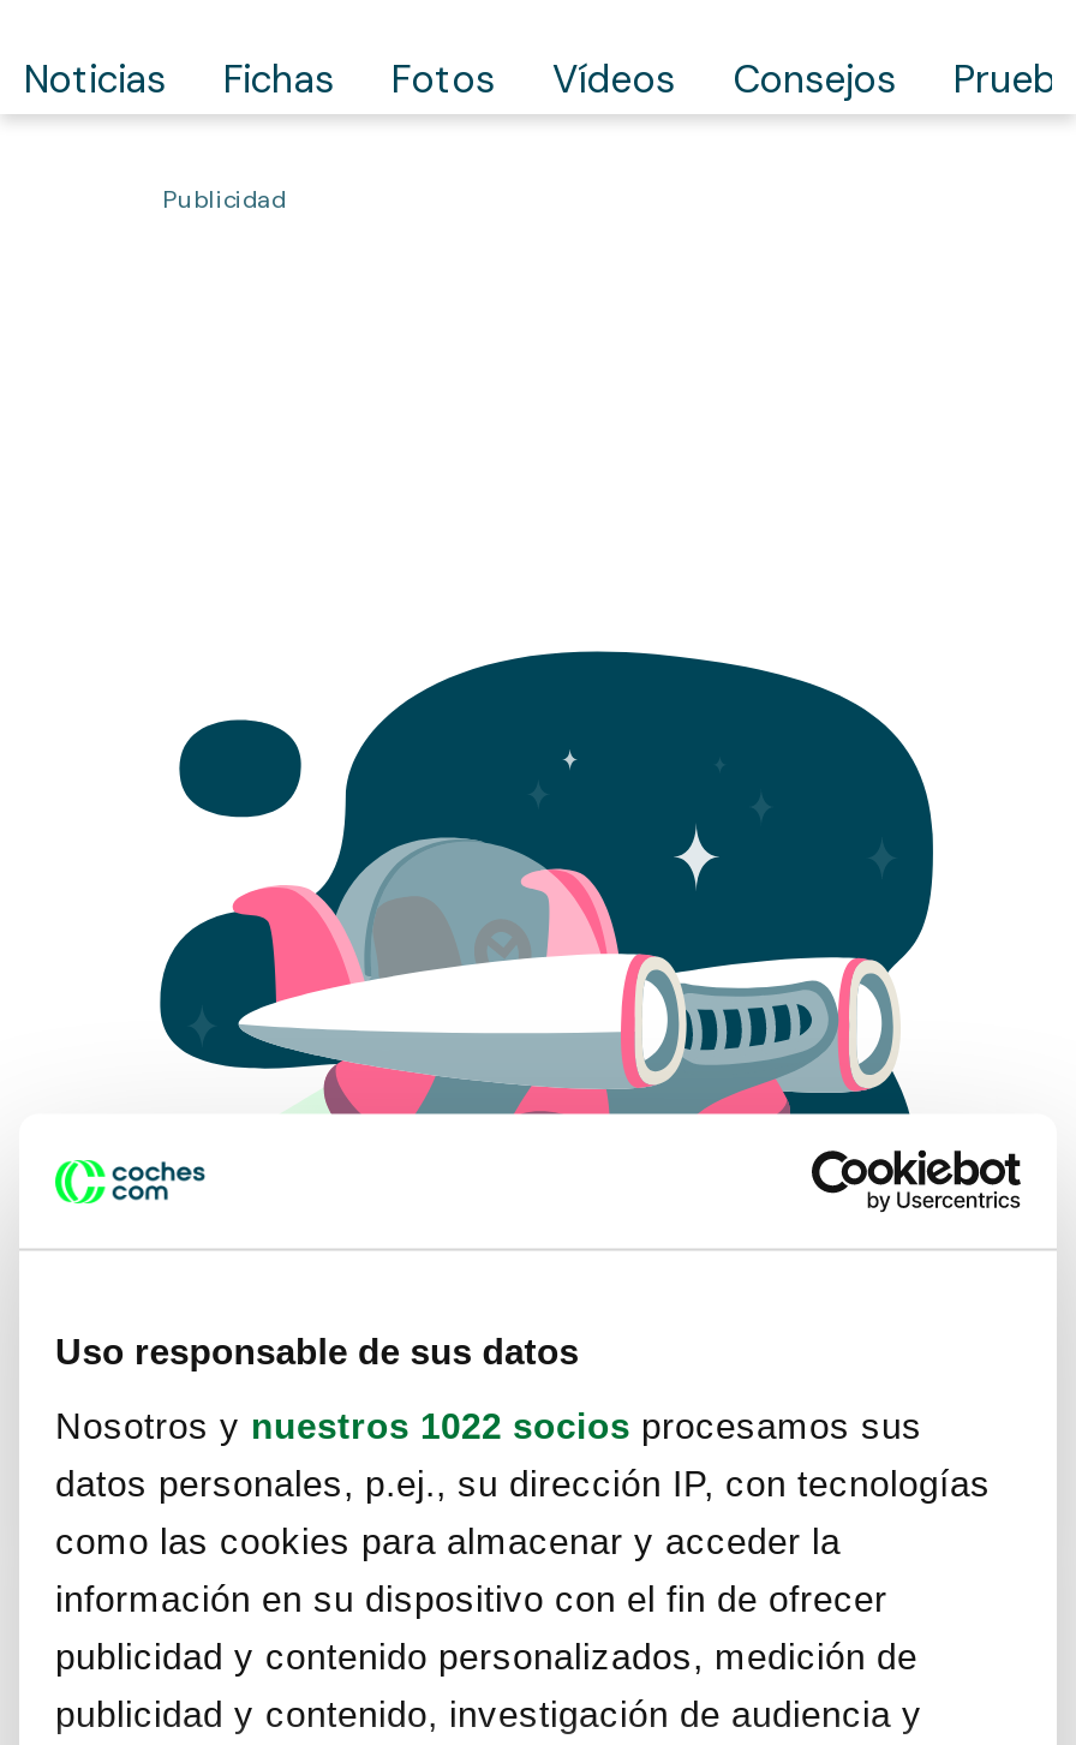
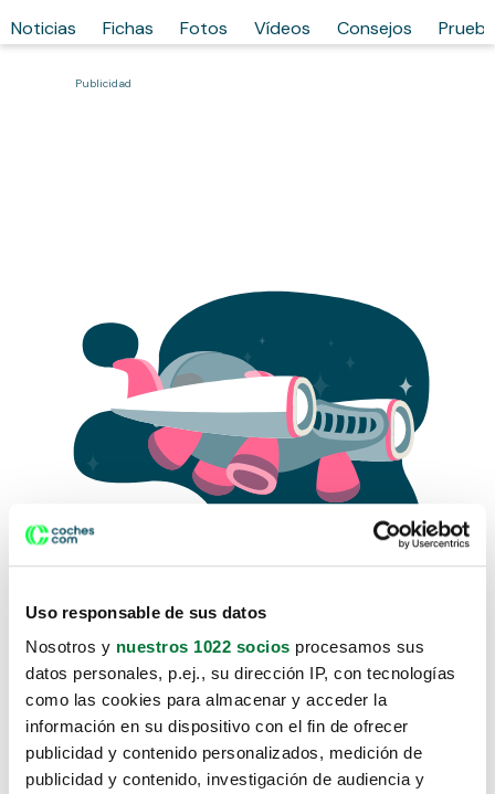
- [image]
+ [image]
